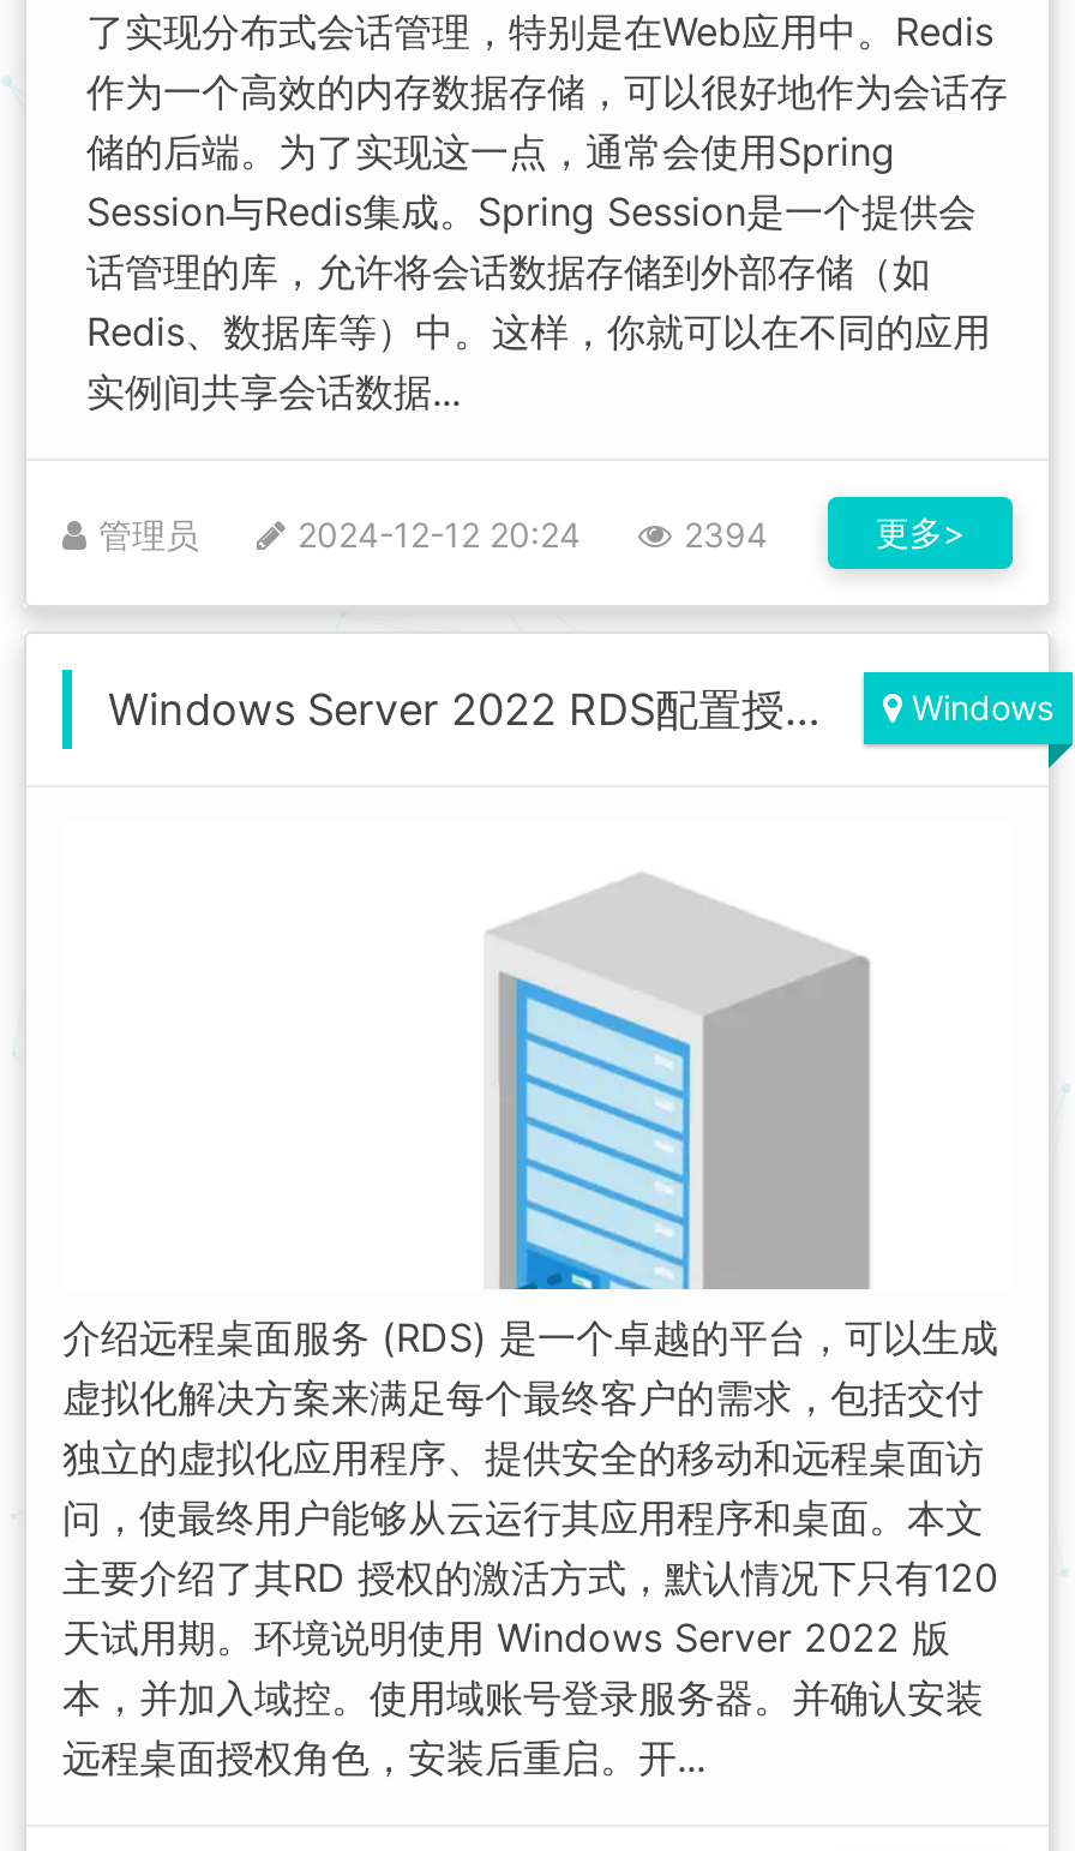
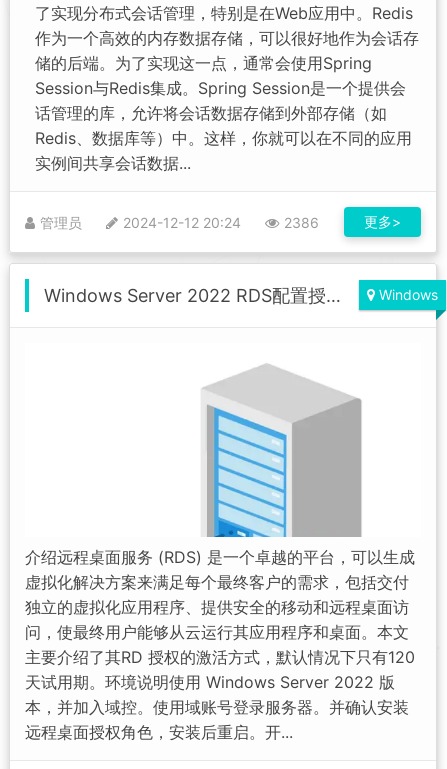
- 2394
+ 2386
